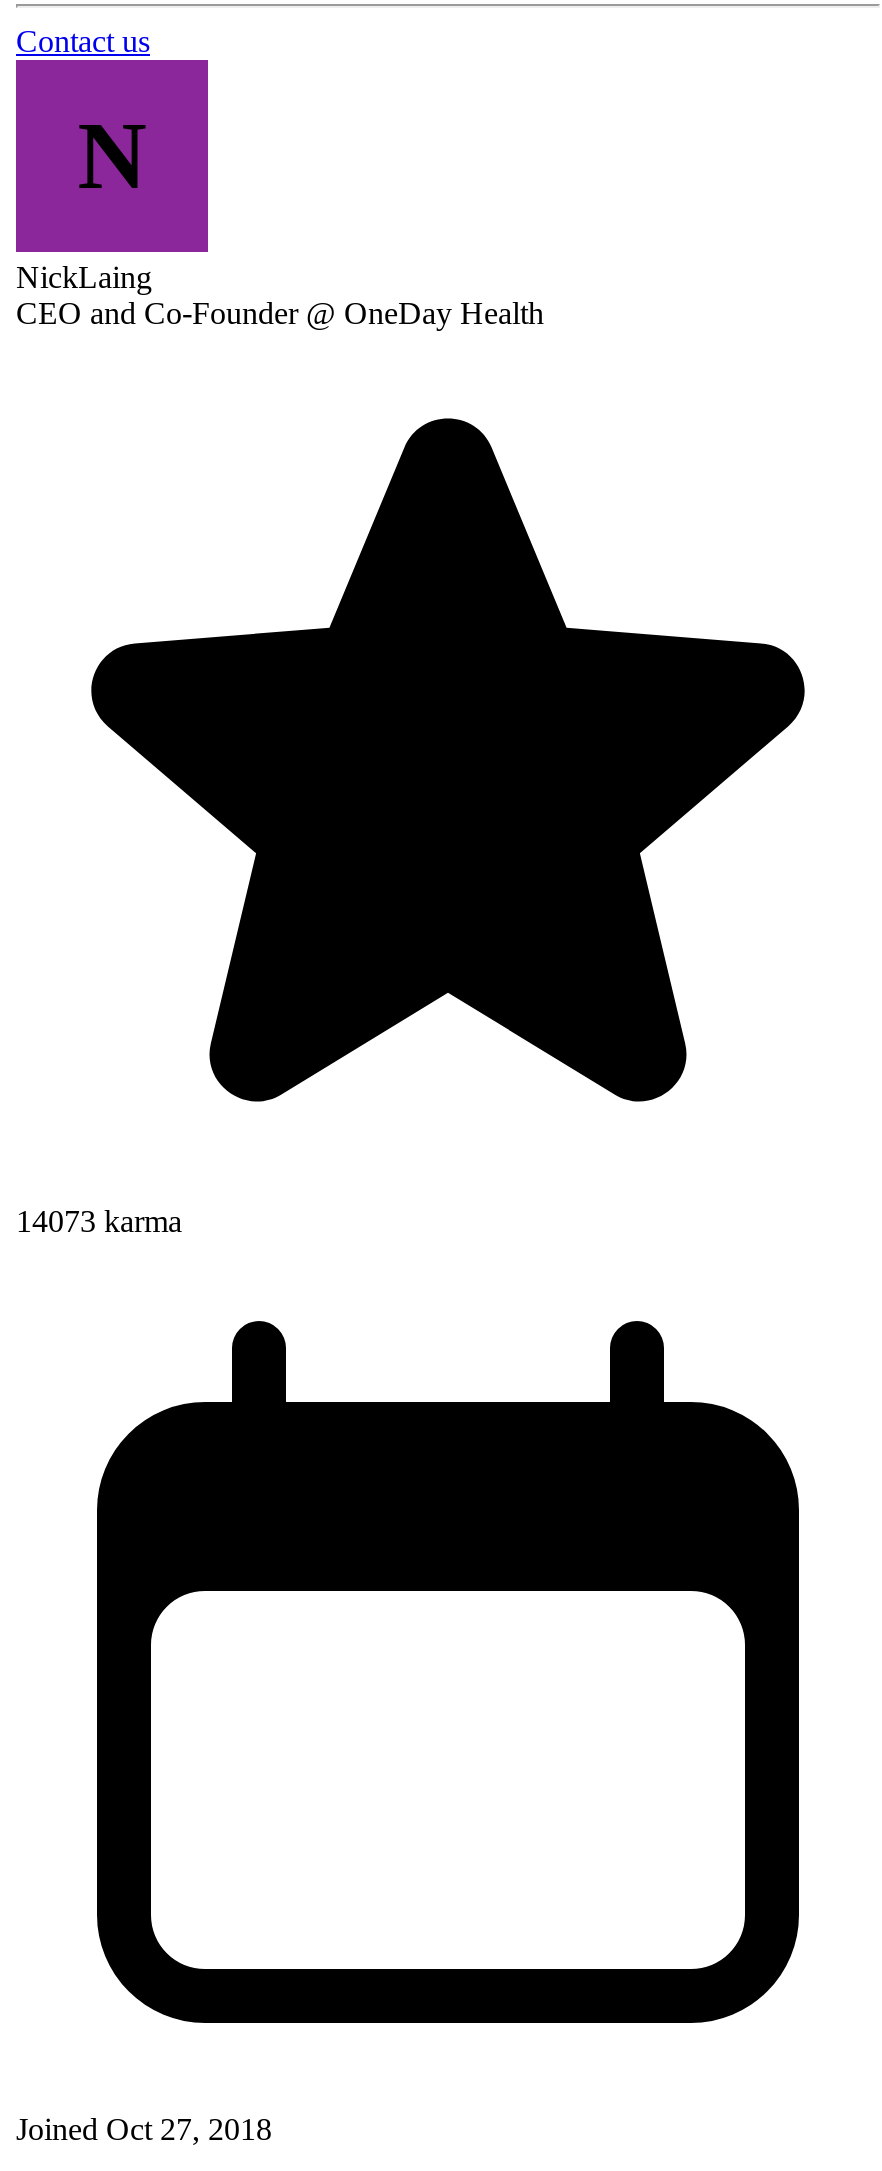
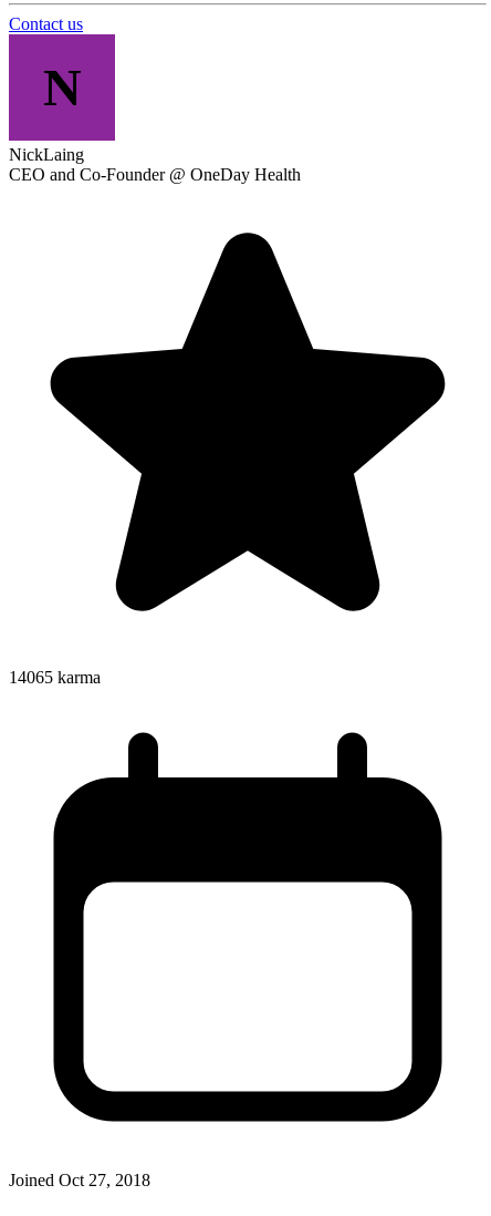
- 14073 karma
+ 14065 karma
